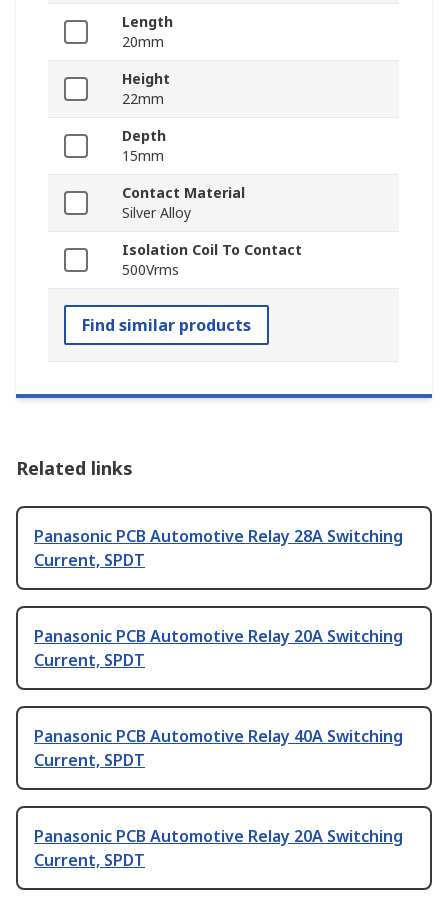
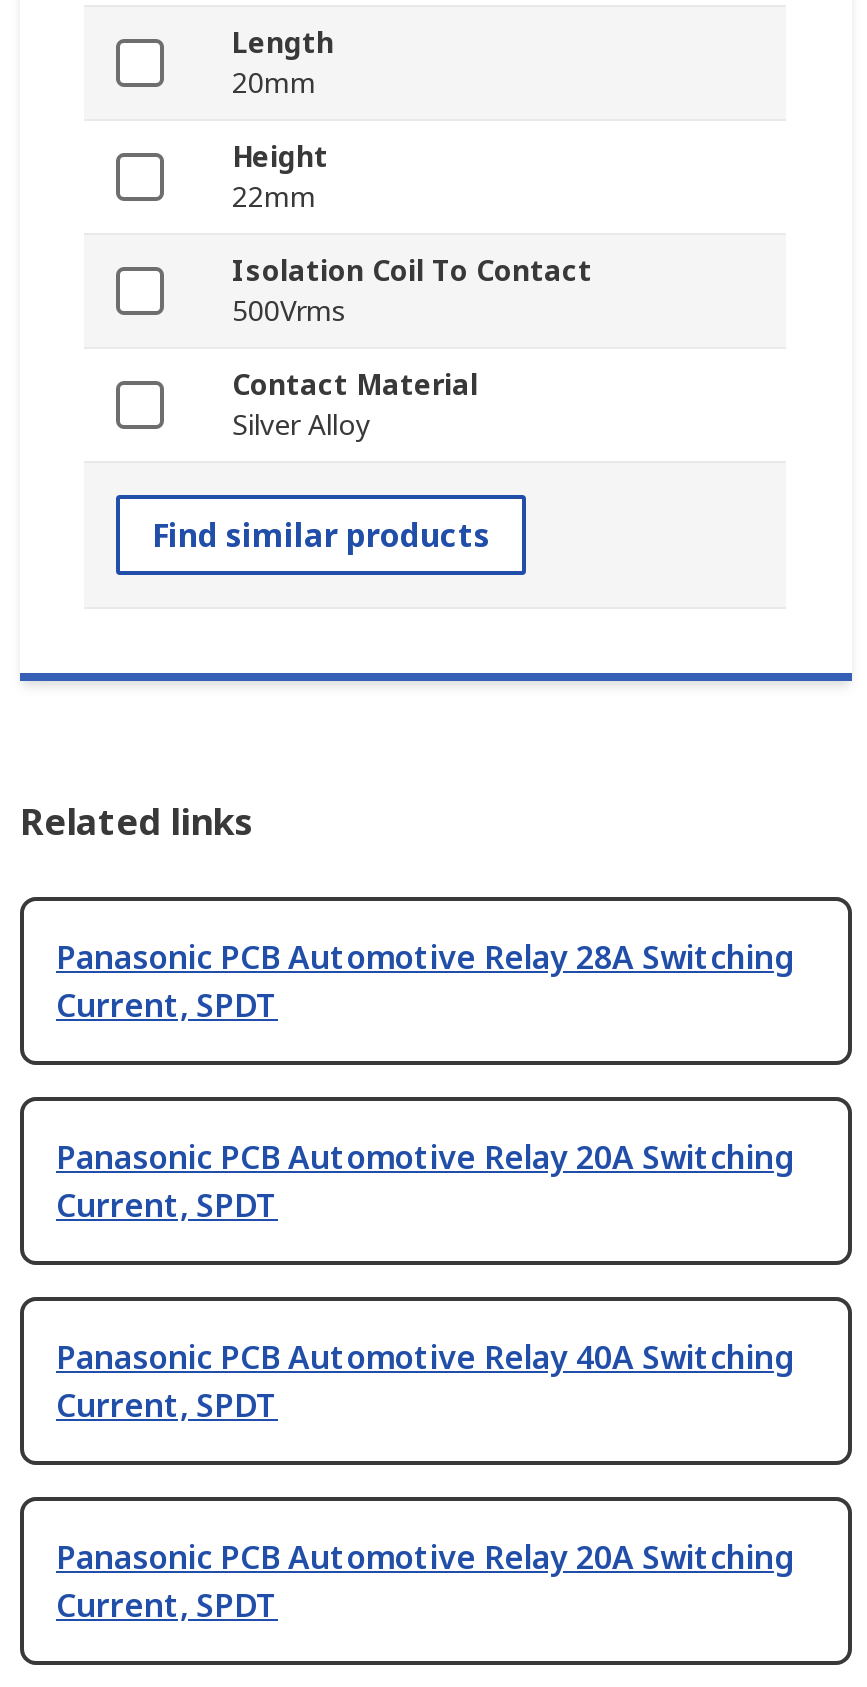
- Depth
- 15mm

moved up: Isolation Coil To Contact | 500Vrms
